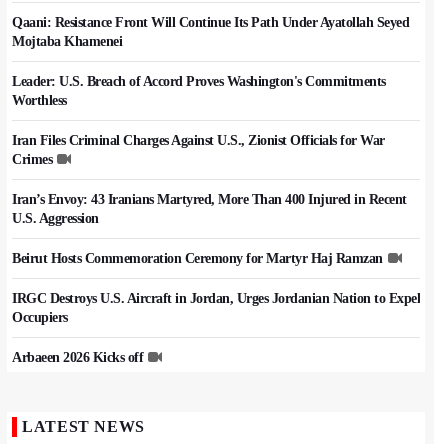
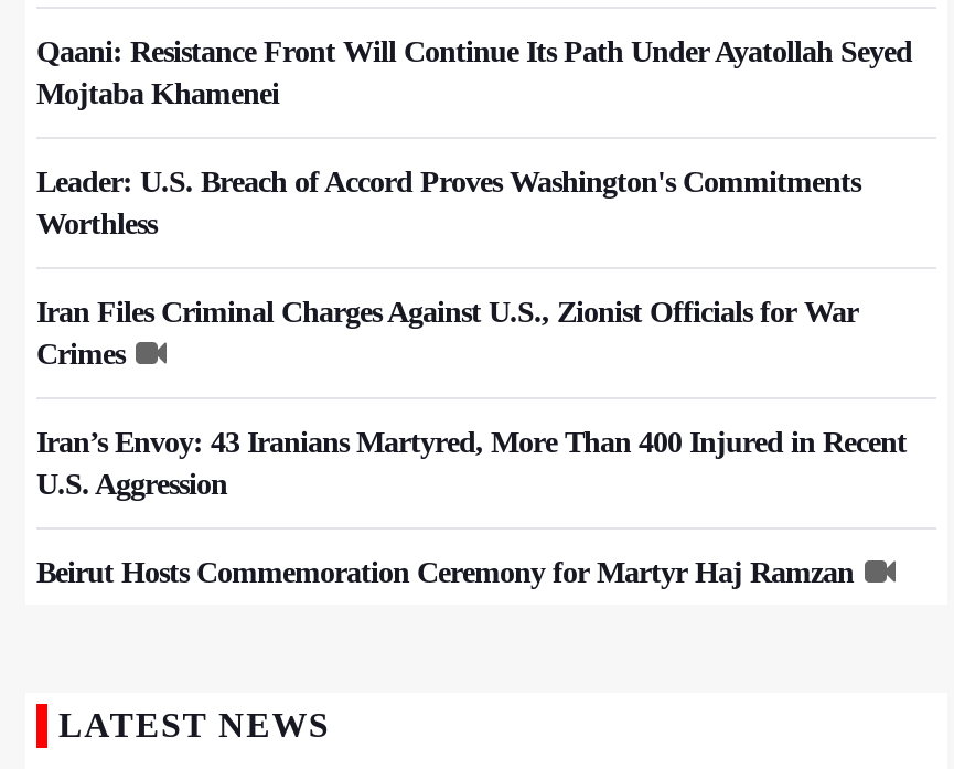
- IRGC Destroys U.S. Aircraft in Jordan, Urges Jordanian Nation to Expel
- Occupiers
- Arbaeen 2026 Kicks off
